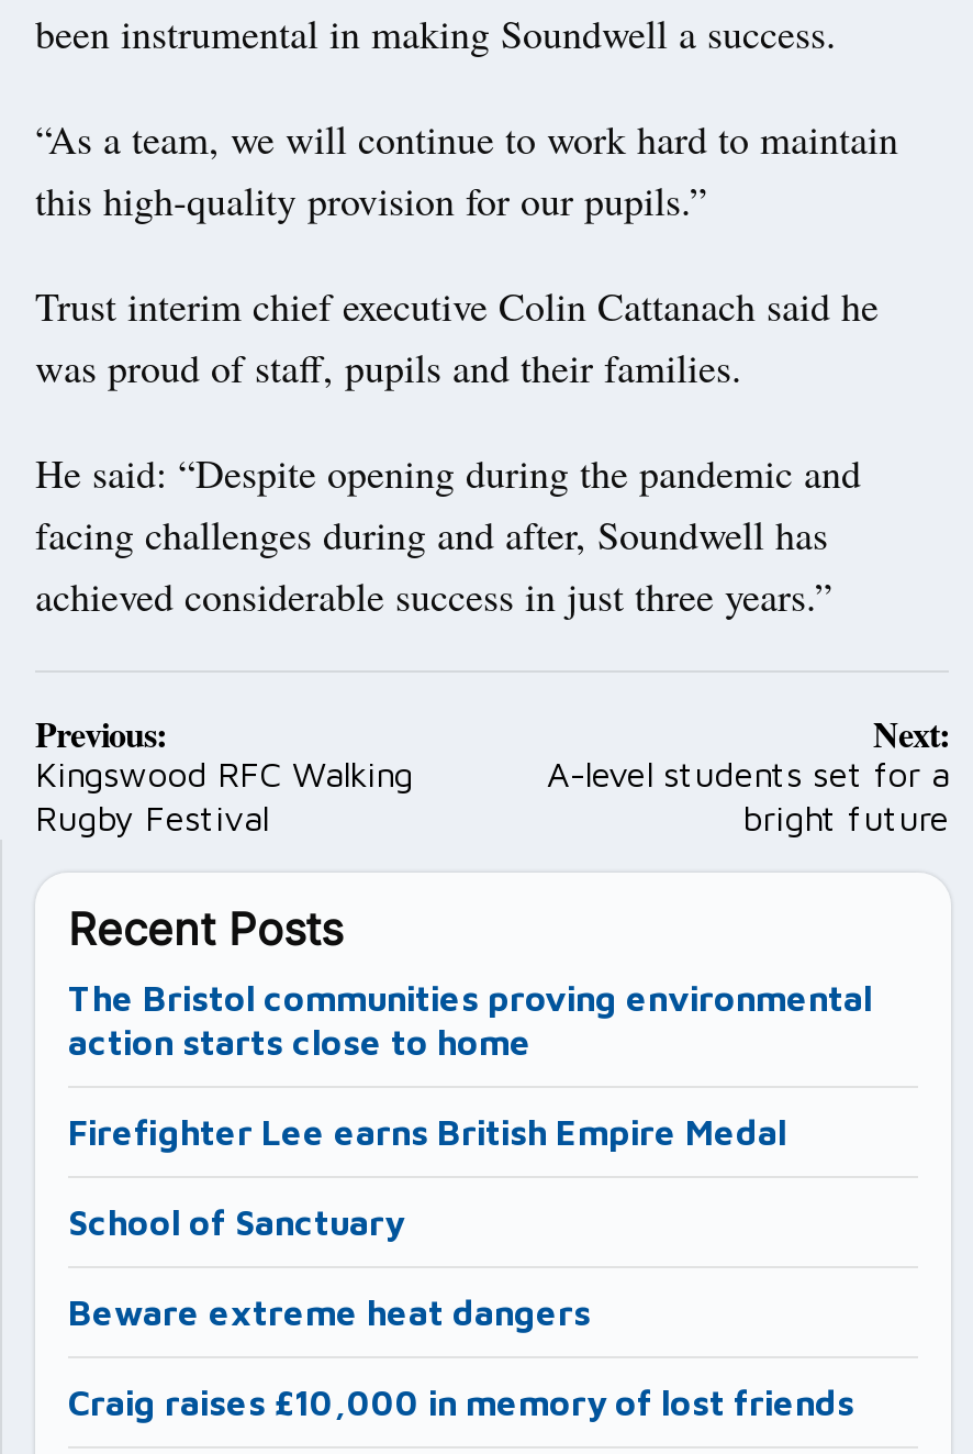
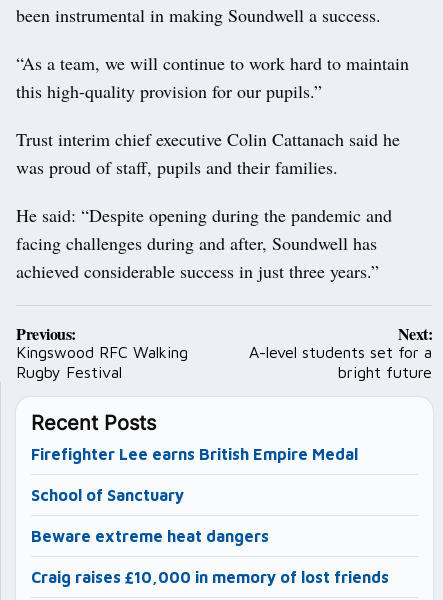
- The Bristol communities proving environmental
- action starts close to home
